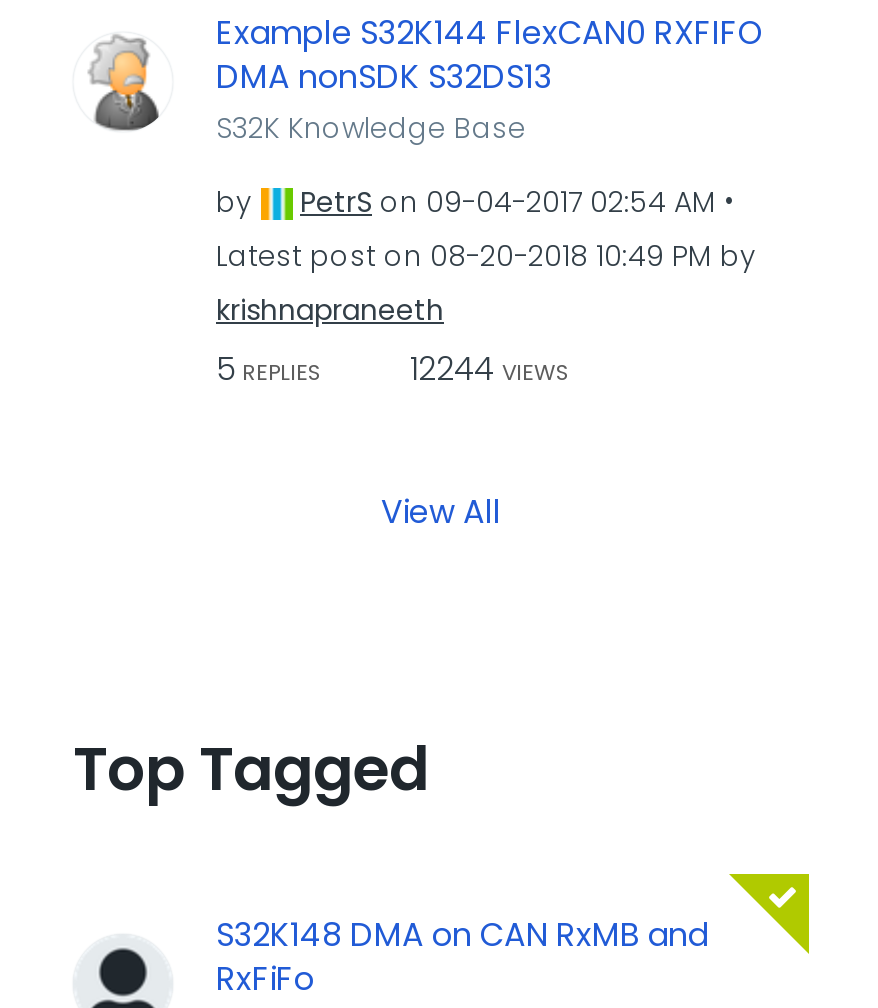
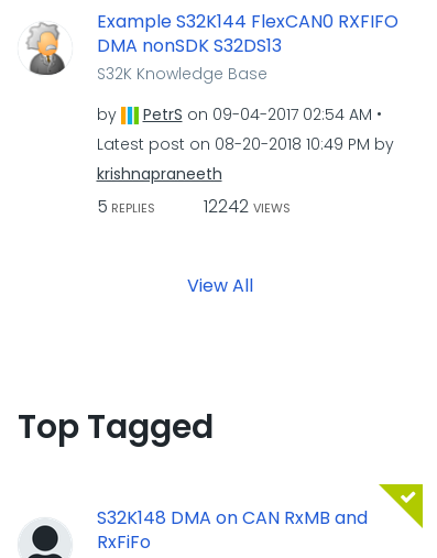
- 5 REPLIES 12244 VIEWS
+ 5 REPLIES 12242 VIEWS
